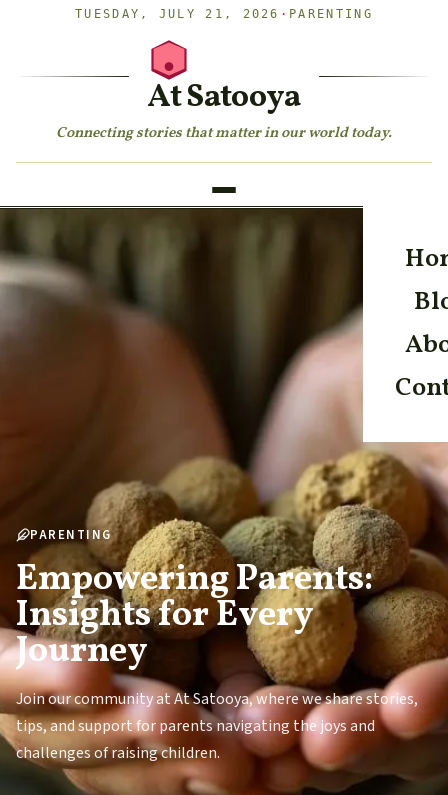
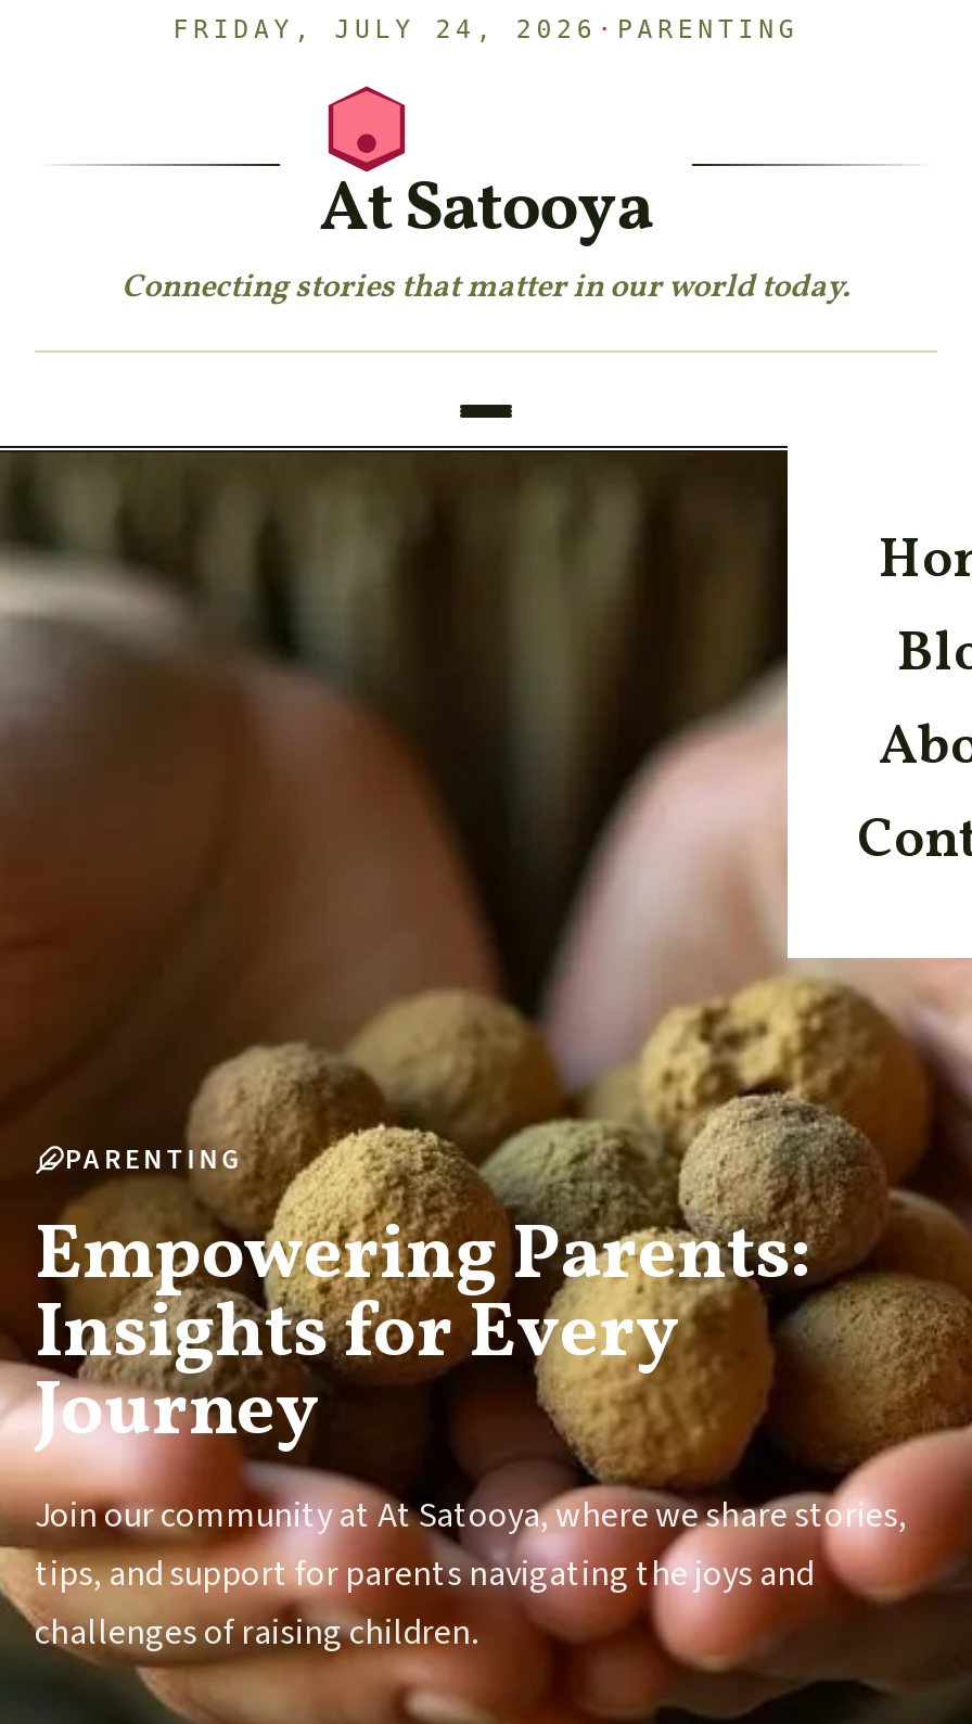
- TUESDAY, JULY 21, 2026 · PARENTING
+ FRIDAY, JULY 24, 2026 · PARENTING
